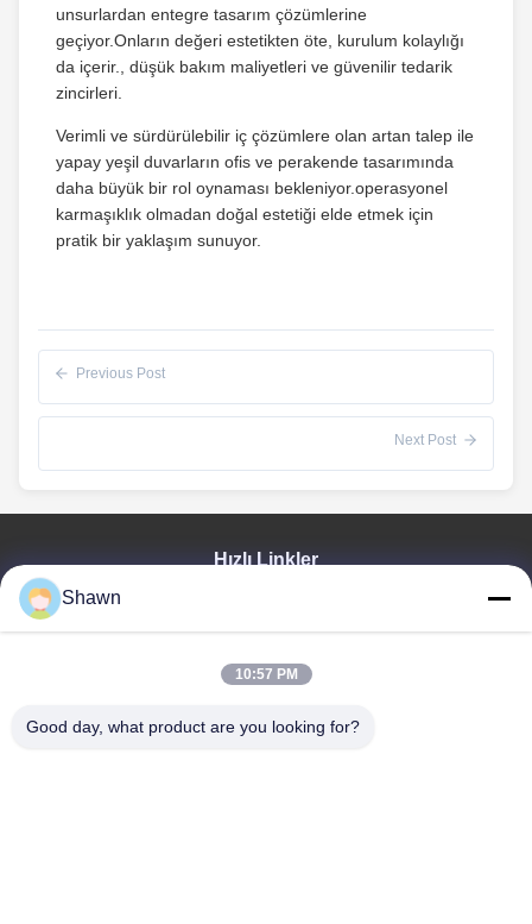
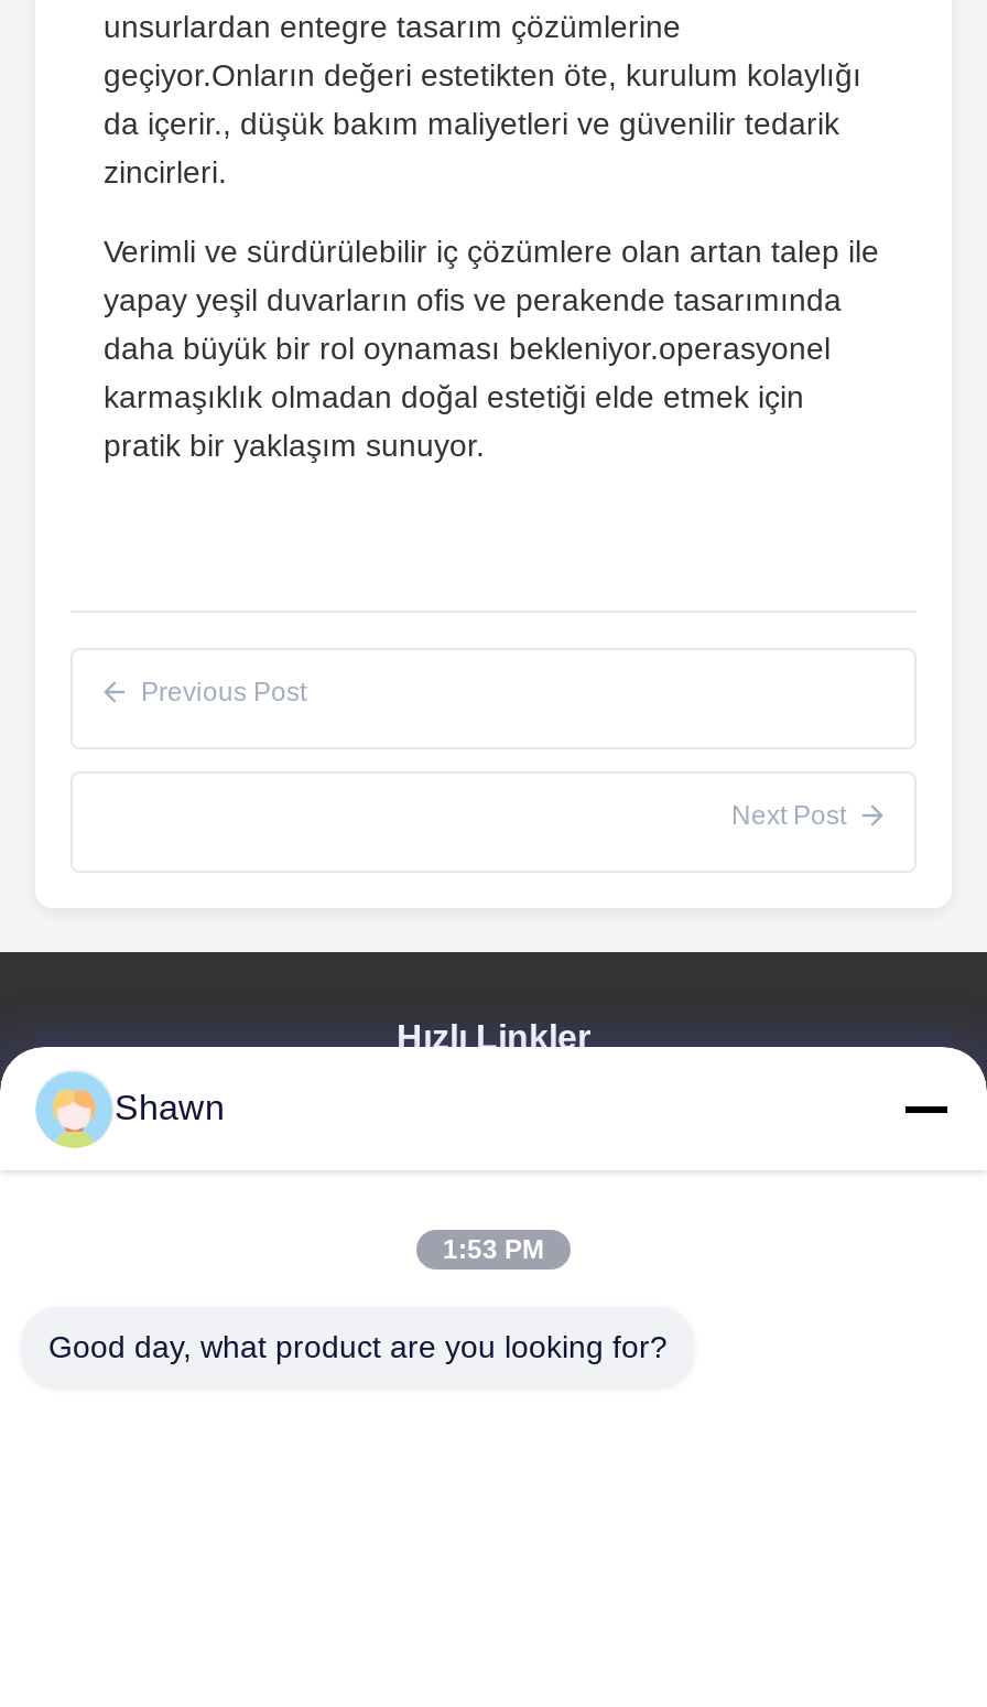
- 10:57 PM
+ 1:53 PM
